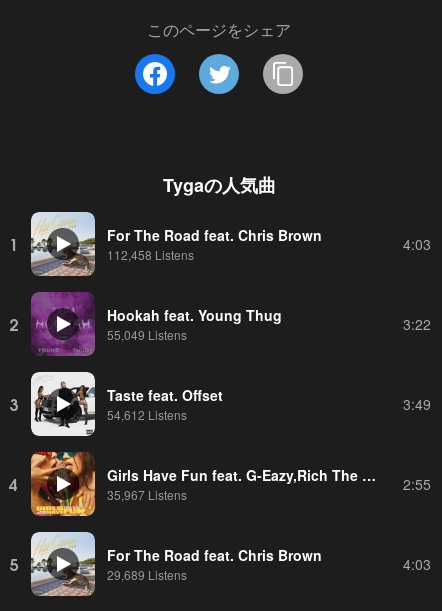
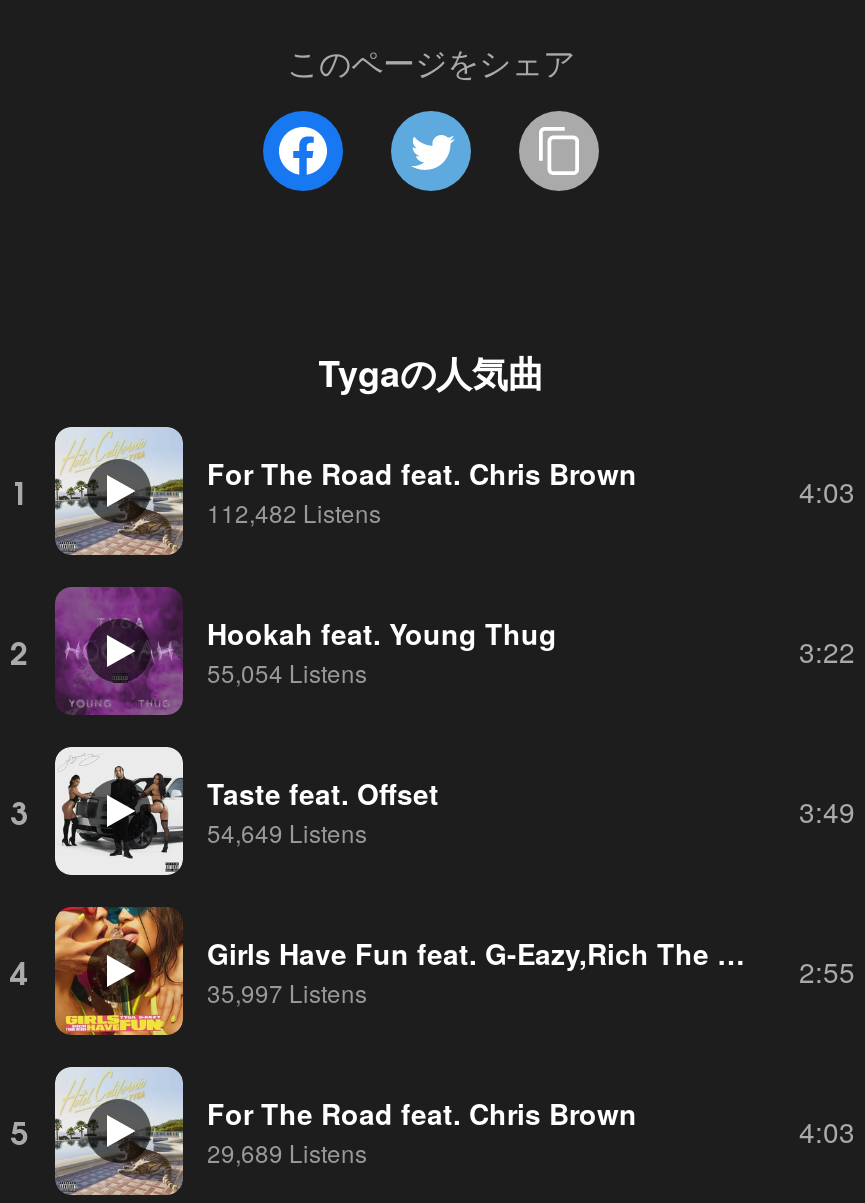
- 112,458 Listens
+ 112,482 Listens

- 55,049 Listens
+ 55,054 Listens

- 54,612 Listens
+ 54,649 Listens

- 35,967 Listens
+ 35,997 Listens
